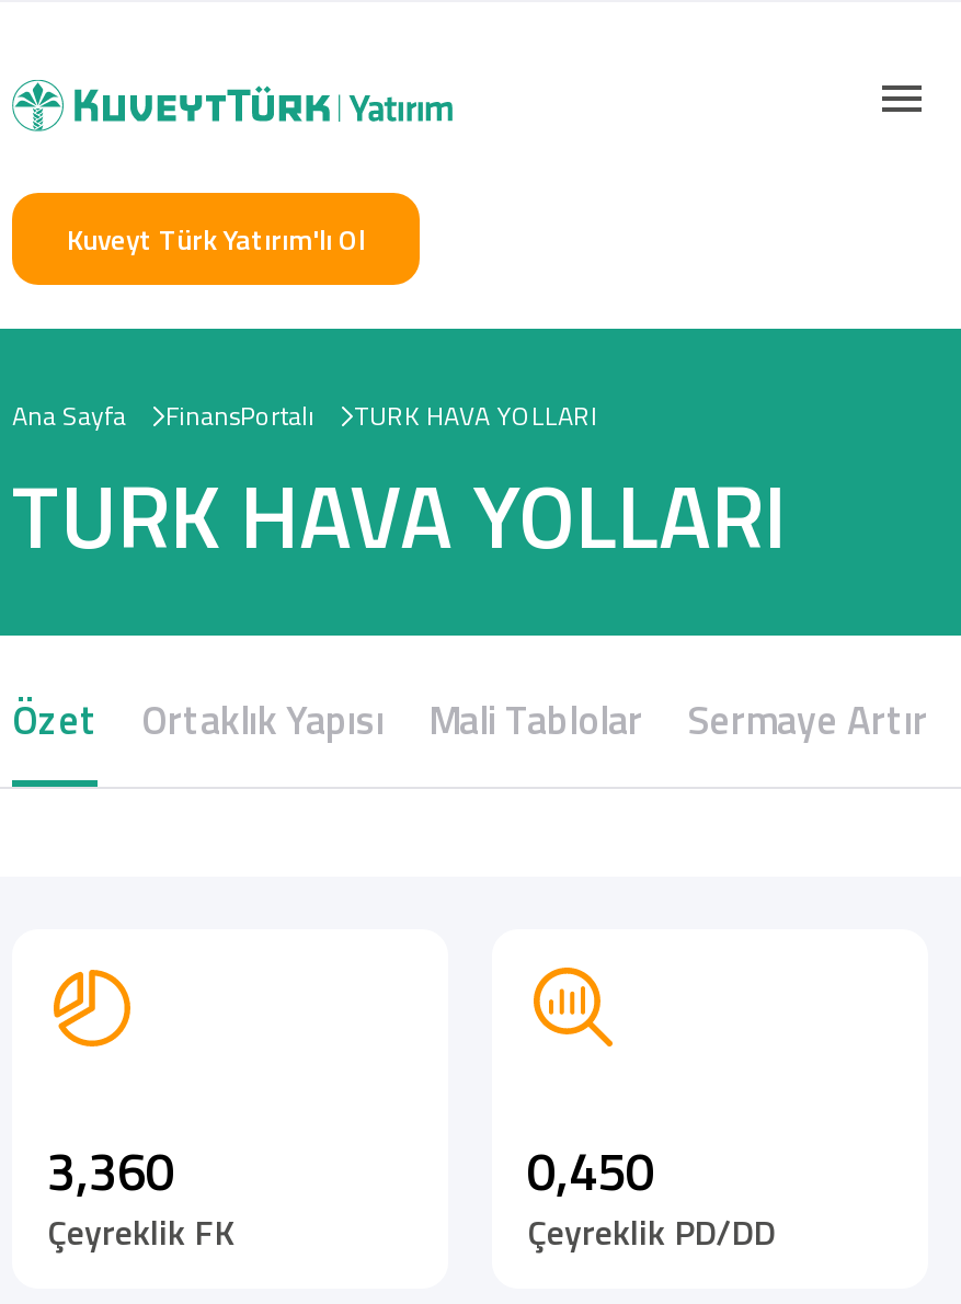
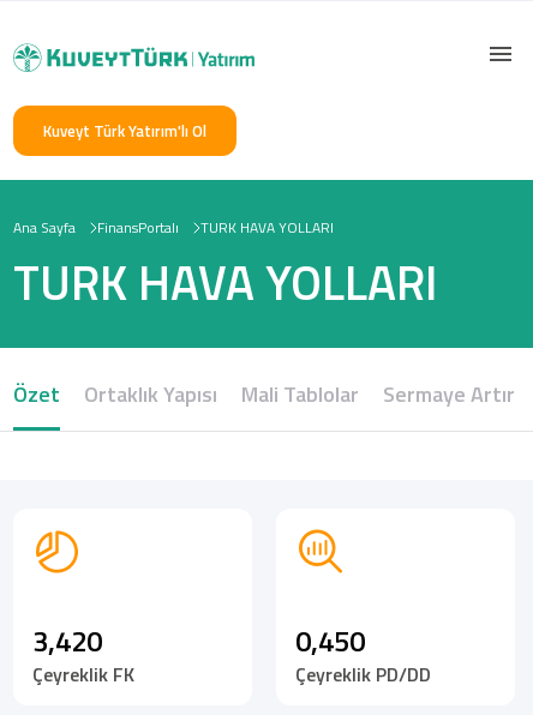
- 3,360
+ 3,420
